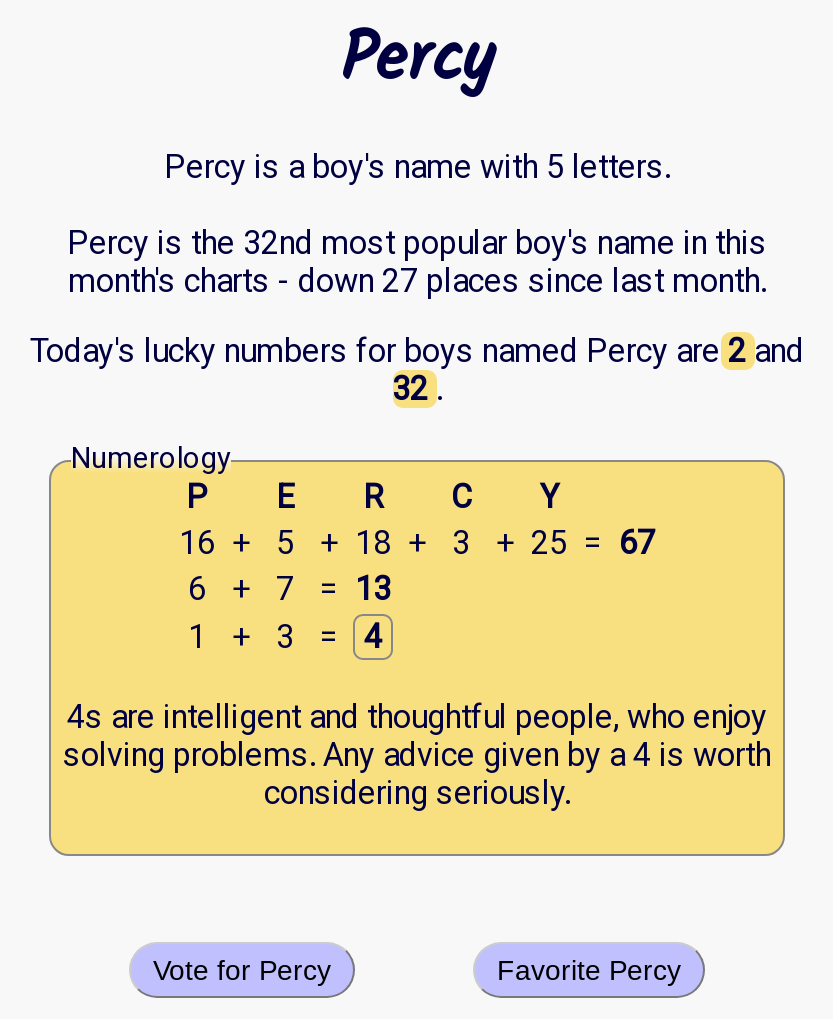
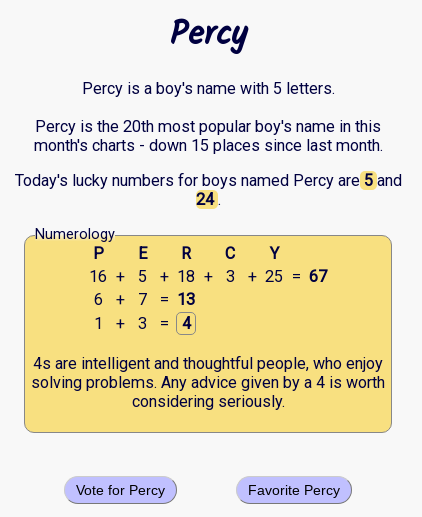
- Percy is the 32nd most popular boy's name in this
+ Percy is the 20th most popular boy's name in this

- month's charts - down 27 places since last month.
+ month's charts - down 15 places since last month.

- Today's lucky numbers for boys named Percy are 2 and
+ Today's lucky numbers for boys named Percy are 5 and

- 32 .
+ 24 .
